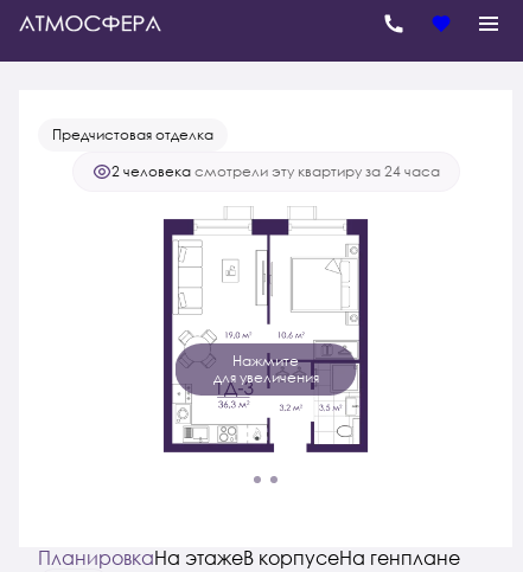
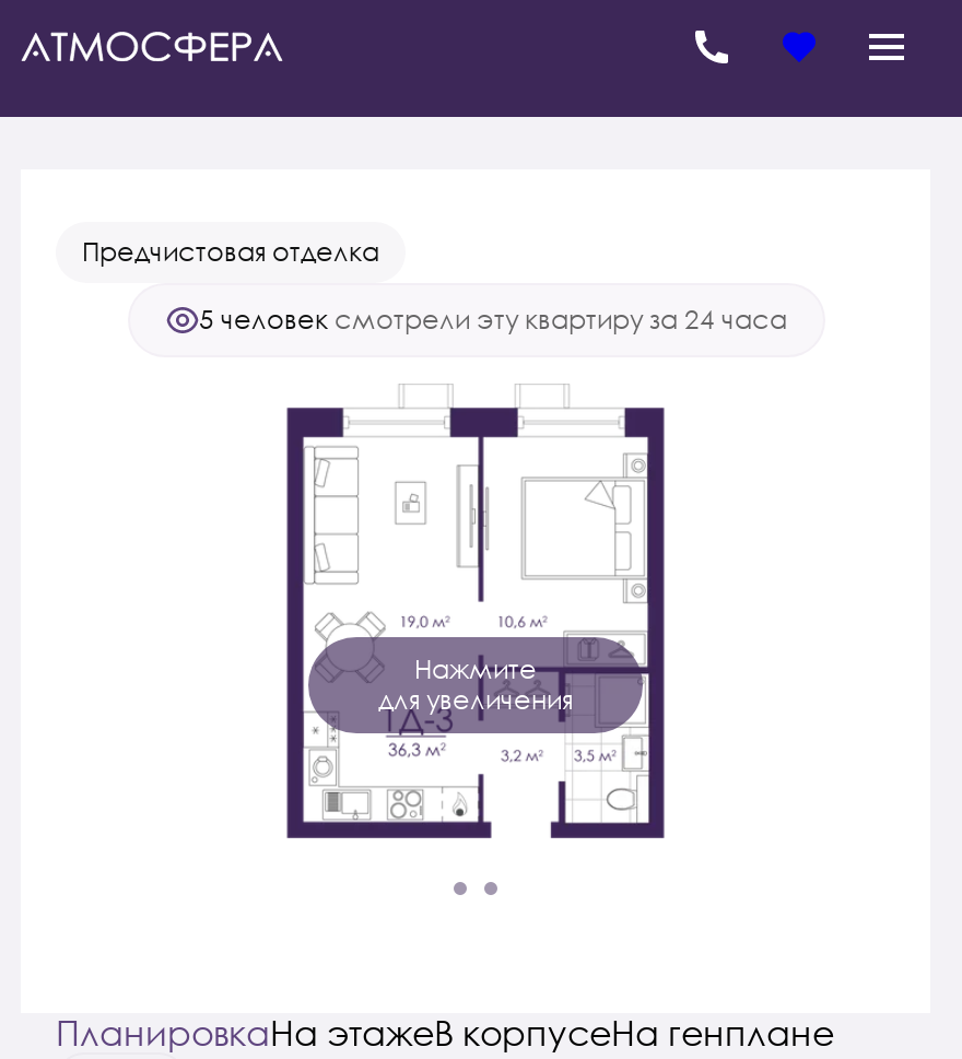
- 2 человекa смотрели эту квартиру за 24 часа
+ 5 человек смотрели эту квартиру за 24 часа
